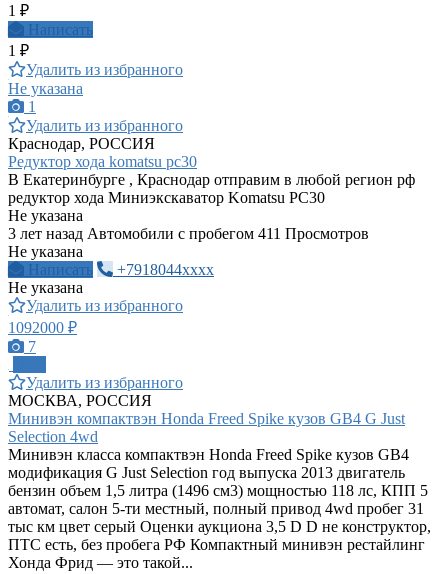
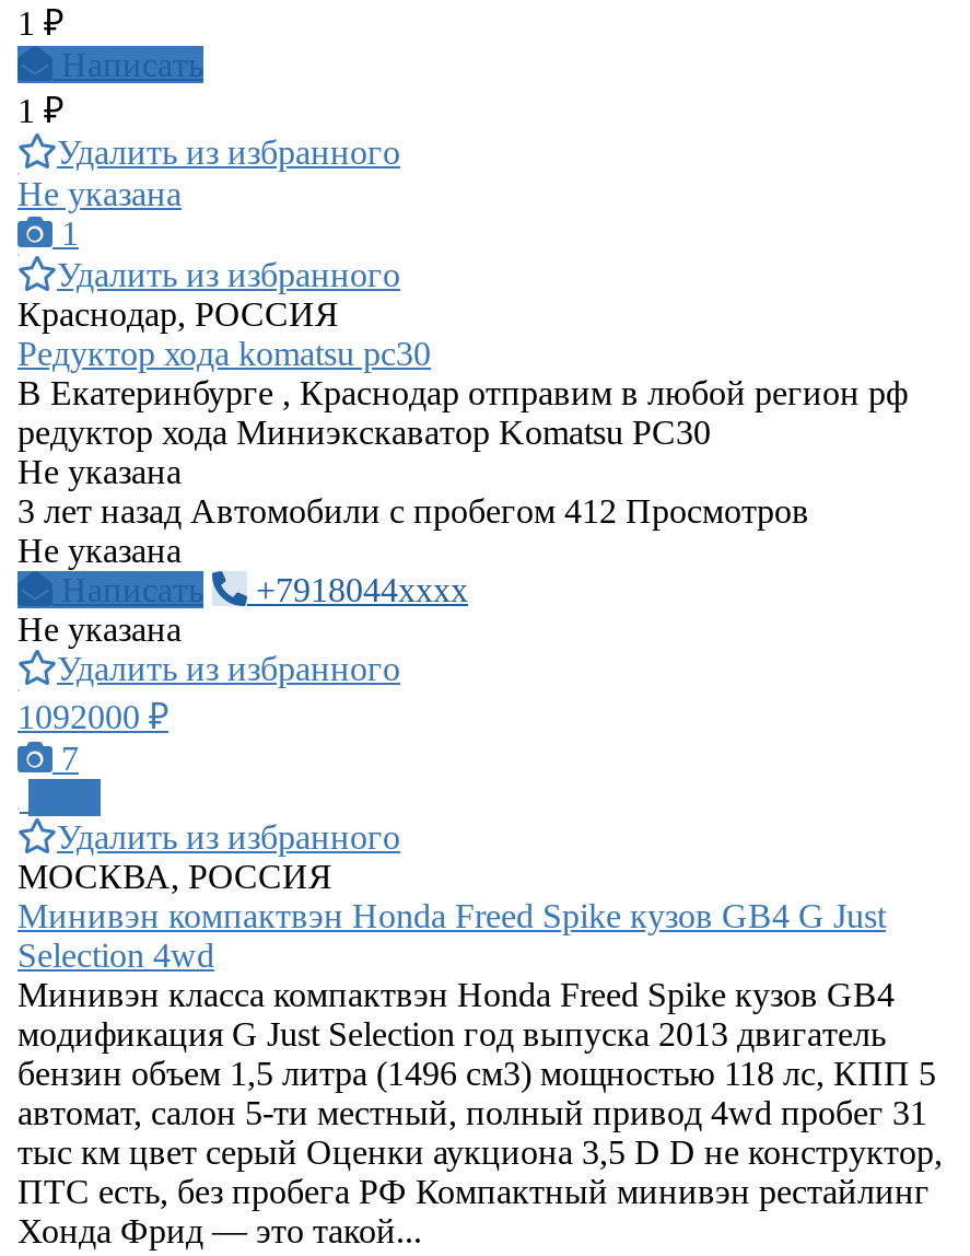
- 3 лет назад Автомобили с пробегом 411 Просмотров
+ 3 лет назад Автомобили с пробегом 412 Просмотров
